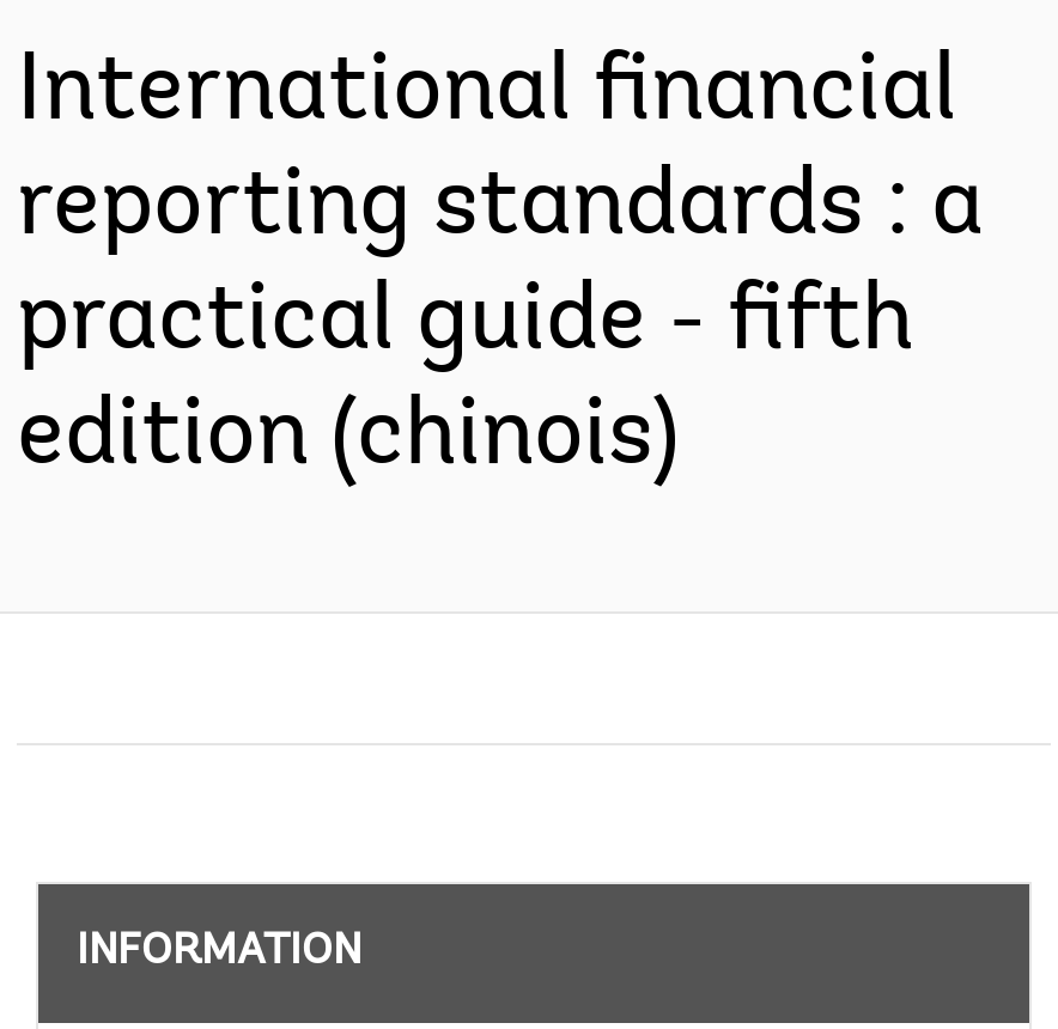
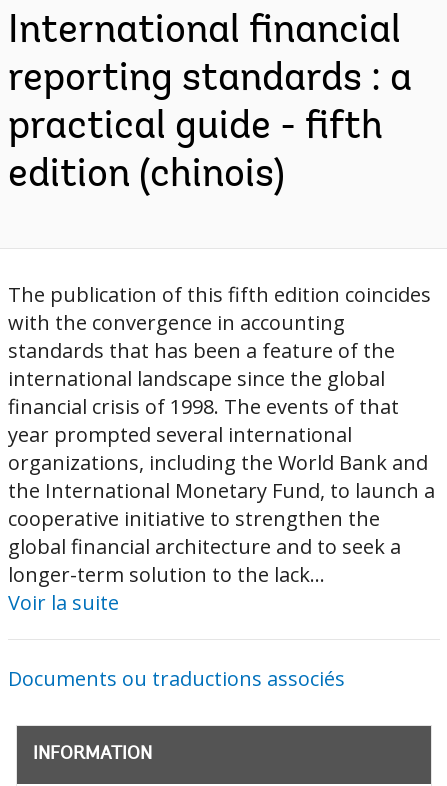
+ The publication of this fifth edition coincides
+ with the convergence in accounting
+ standards that has been a feature of the
+ international landscape since the global
+ financial crisis of 1998. The events of that
+ year prompted several international
+ organizations, including the World Bank and
+ the International Monetary Fund, to launch a
+ cooperative initiative to strengthen the
+ global financial architecture and to seek a
+ longer-term solution to the lack...
+ Voir la suite
+ Documents ou traductions associés
